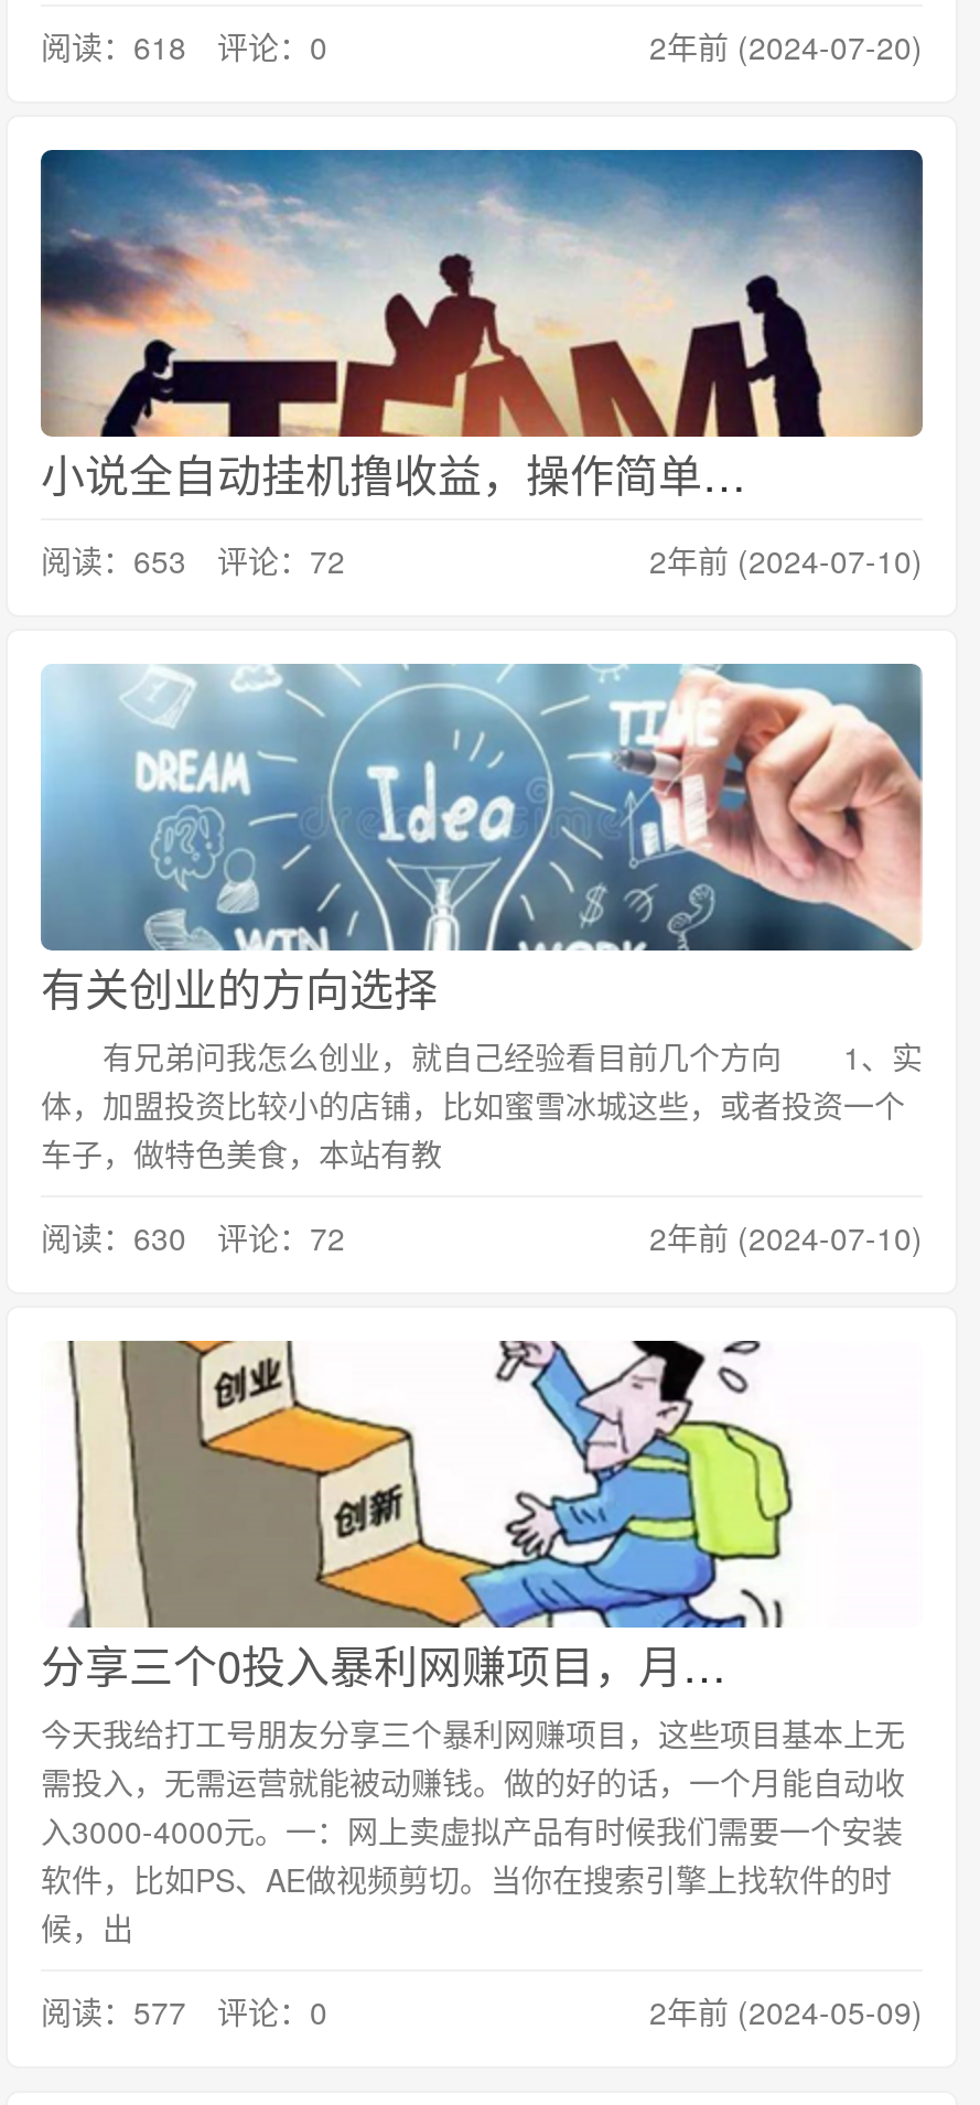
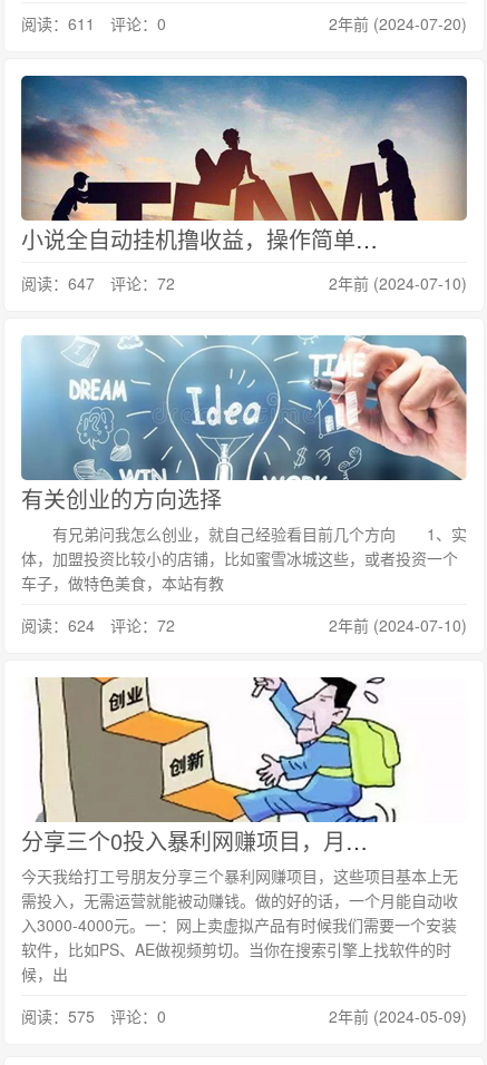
- 阅读：618 评论：0
+ 阅读：611 评论：0

- 阅读：653 评论：72
+ 阅读：647 评论：72

- 阅读：630 评论：72
+ 阅读：624 评论：72

- 阅读：577 评论：0
+ 阅读：575 评论：0
